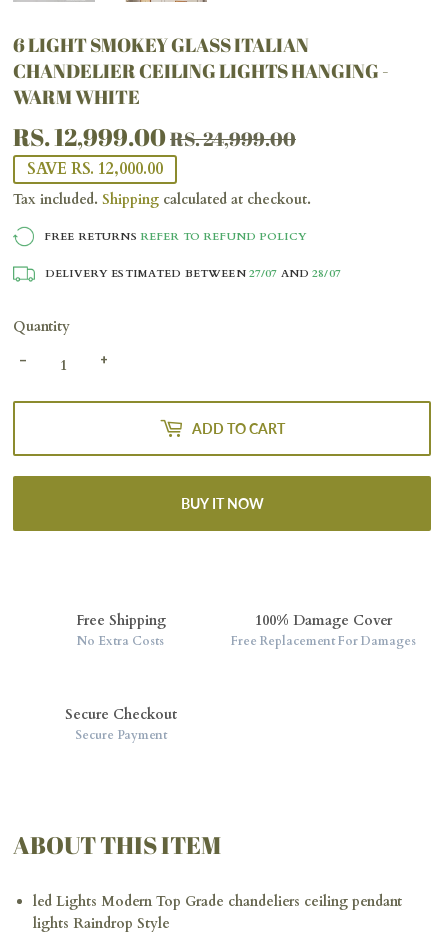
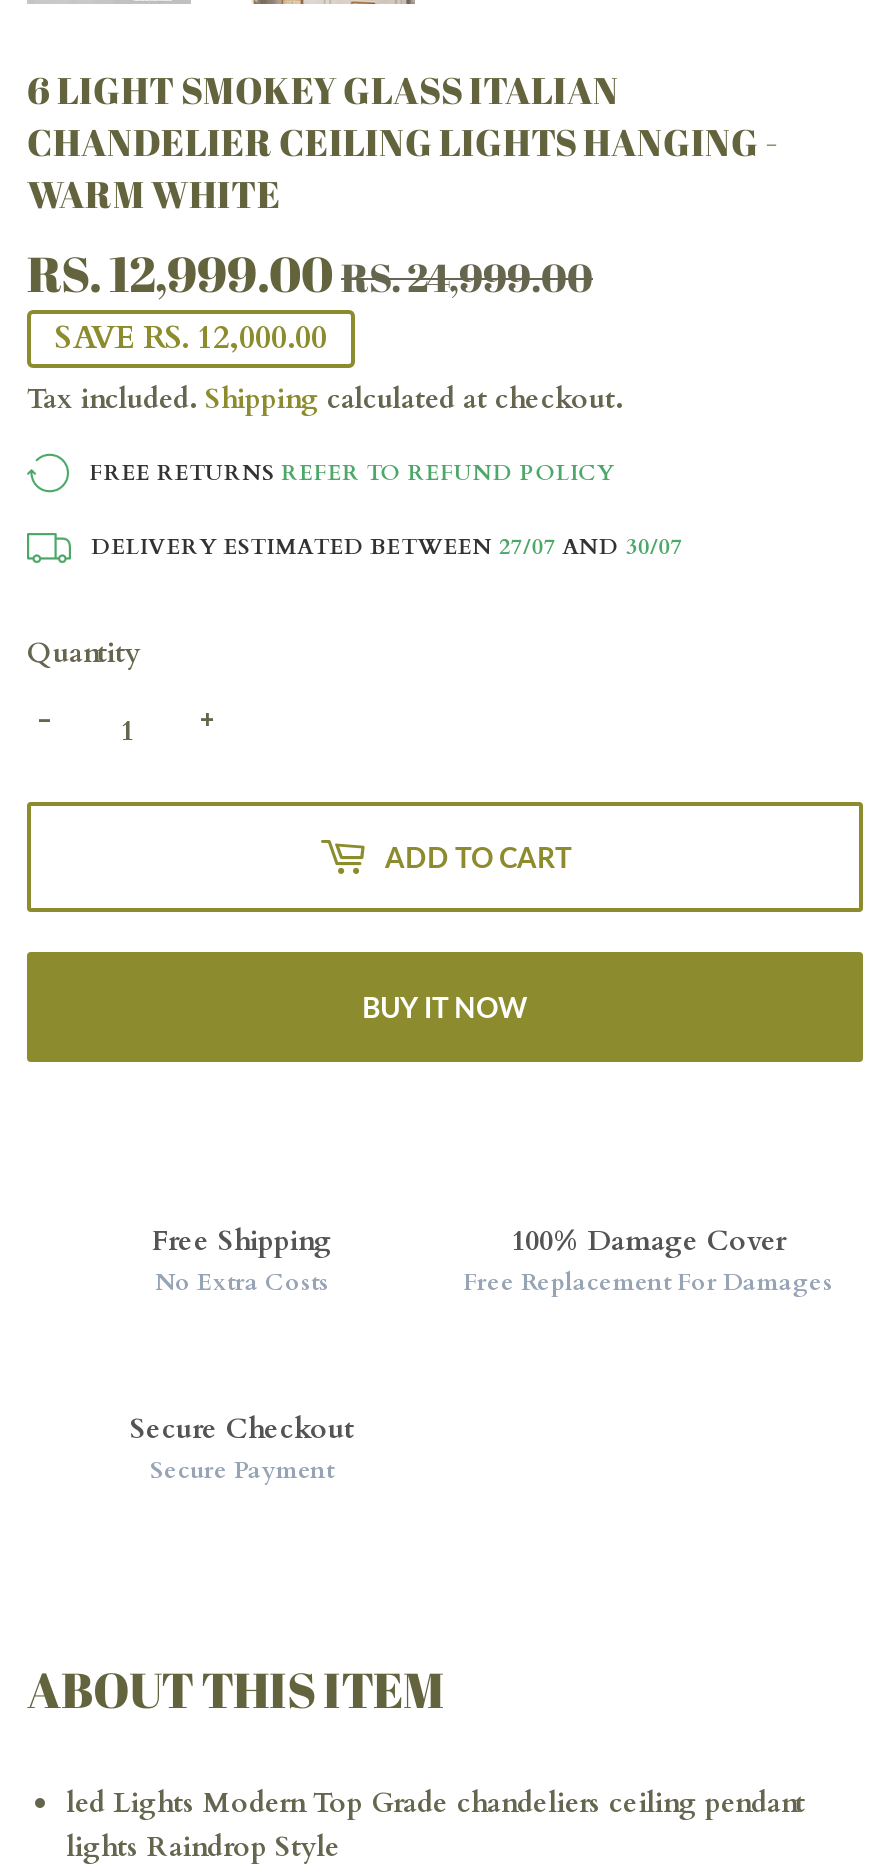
- DELIVERY ESTIMATED BETWEEN 27/07 AND 28/07
+ DELIVERY ESTIMATED BETWEEN 27/07 AND 30/07
